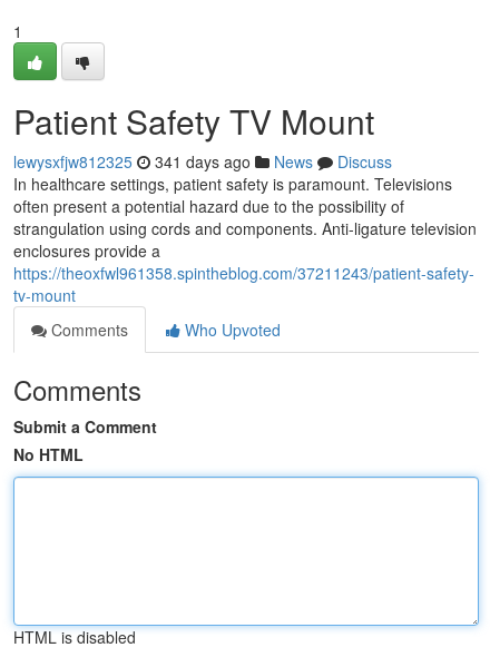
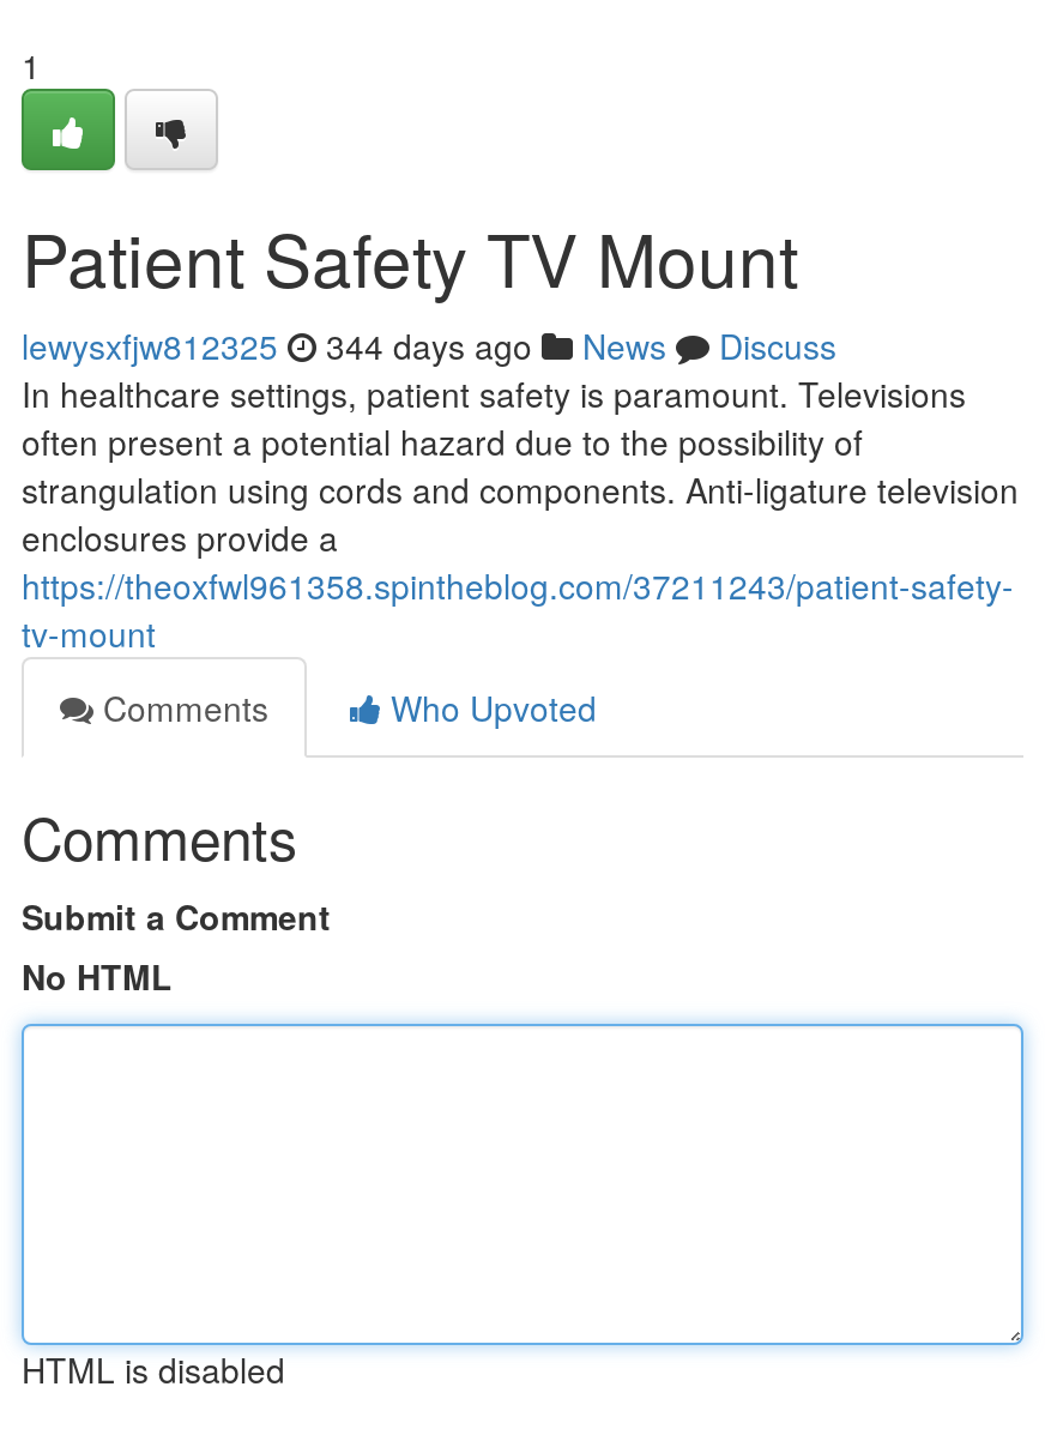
- lewysxfjw812325 341 days ago News Discuss
+ lewysxfjw812325 344 days ago News Discuss
